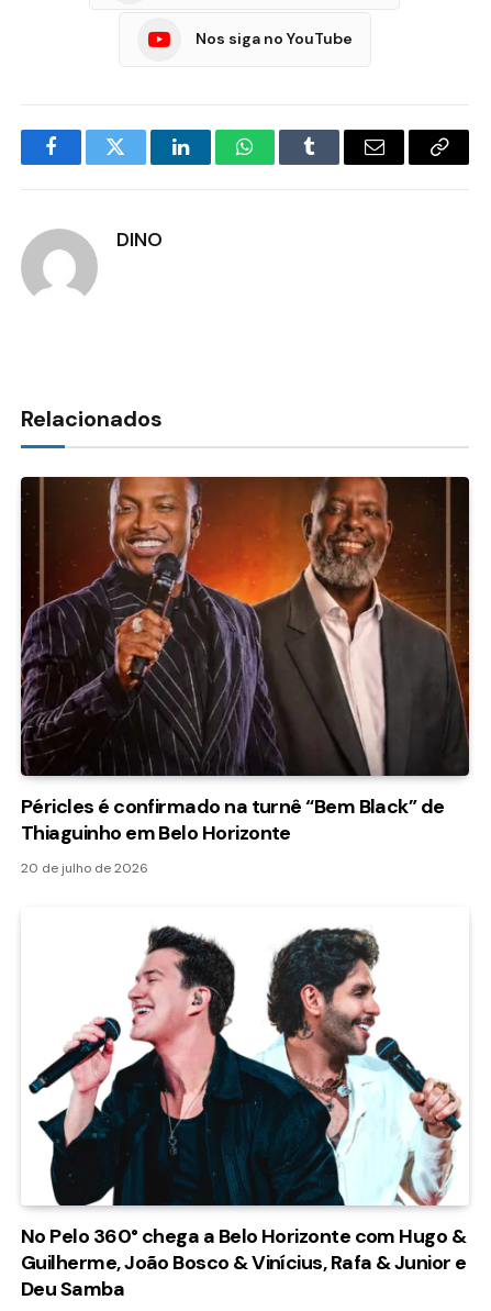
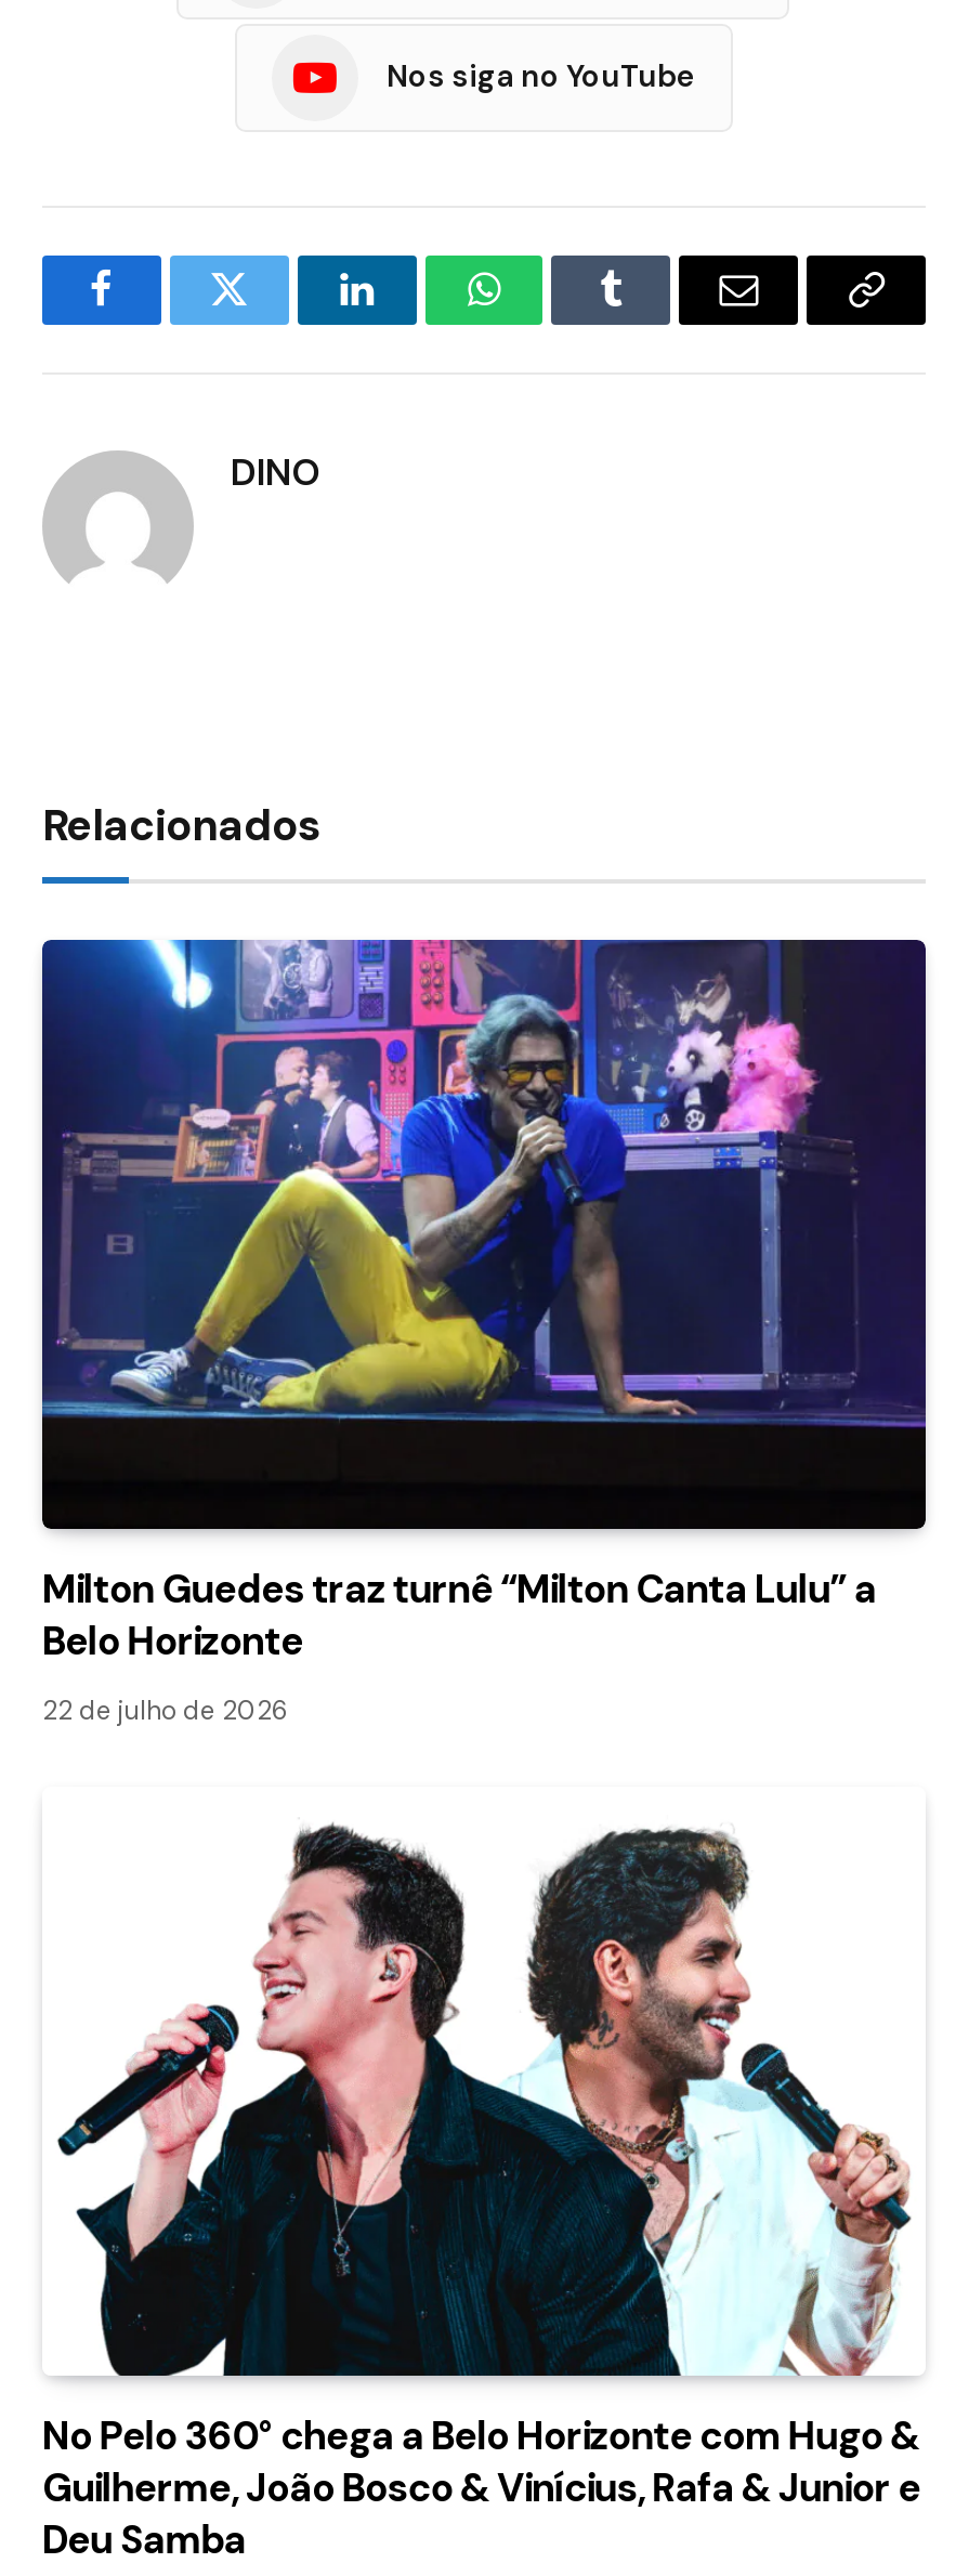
- [image]
- Péricles é confirmado na turnê “Bem Black” de
- Thiaguinho em Belo Horizonte
+ [image]
+ Milton Guedes traz turnê “Milton Canta Lulu” a
+ Belo Horizonte

- 20 de julho de 2026
+ 22 de julho de 2026
